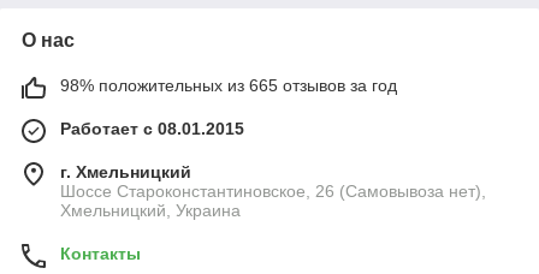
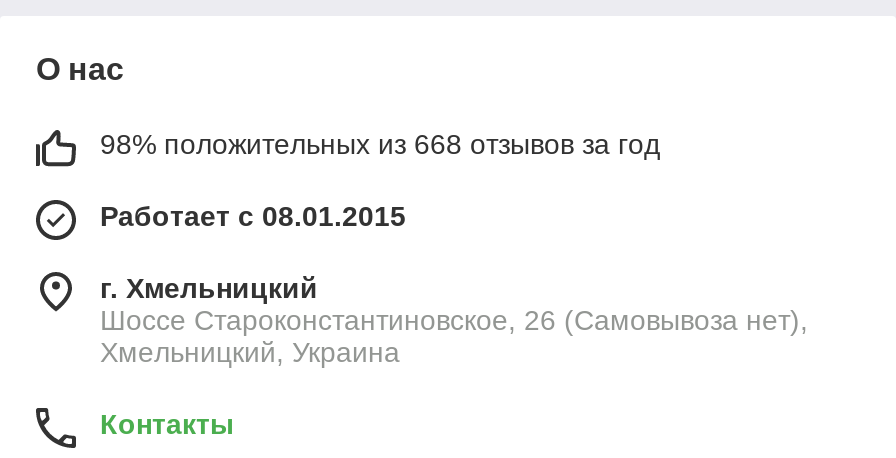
- 98% положительных из 665 отзывов за год
+ 98% положительных из 668 отзывов за год
